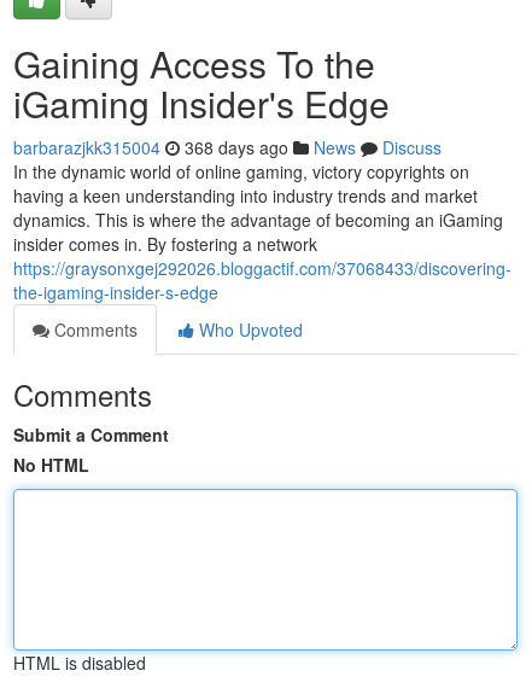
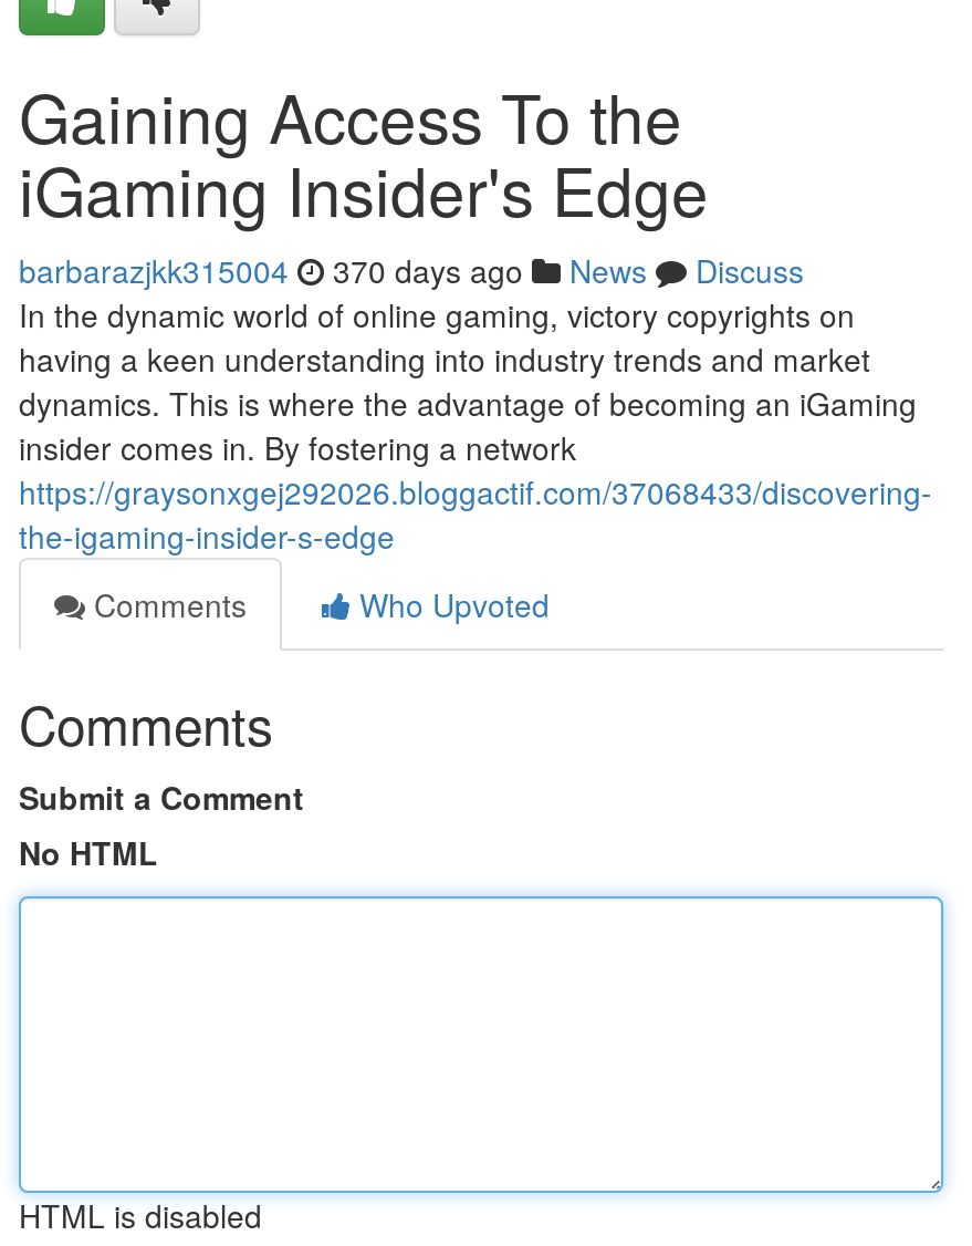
- barbarazjkk315004 368 days ago News Discuss
+ barbarazjkk315004 370 days ago News Discuss
